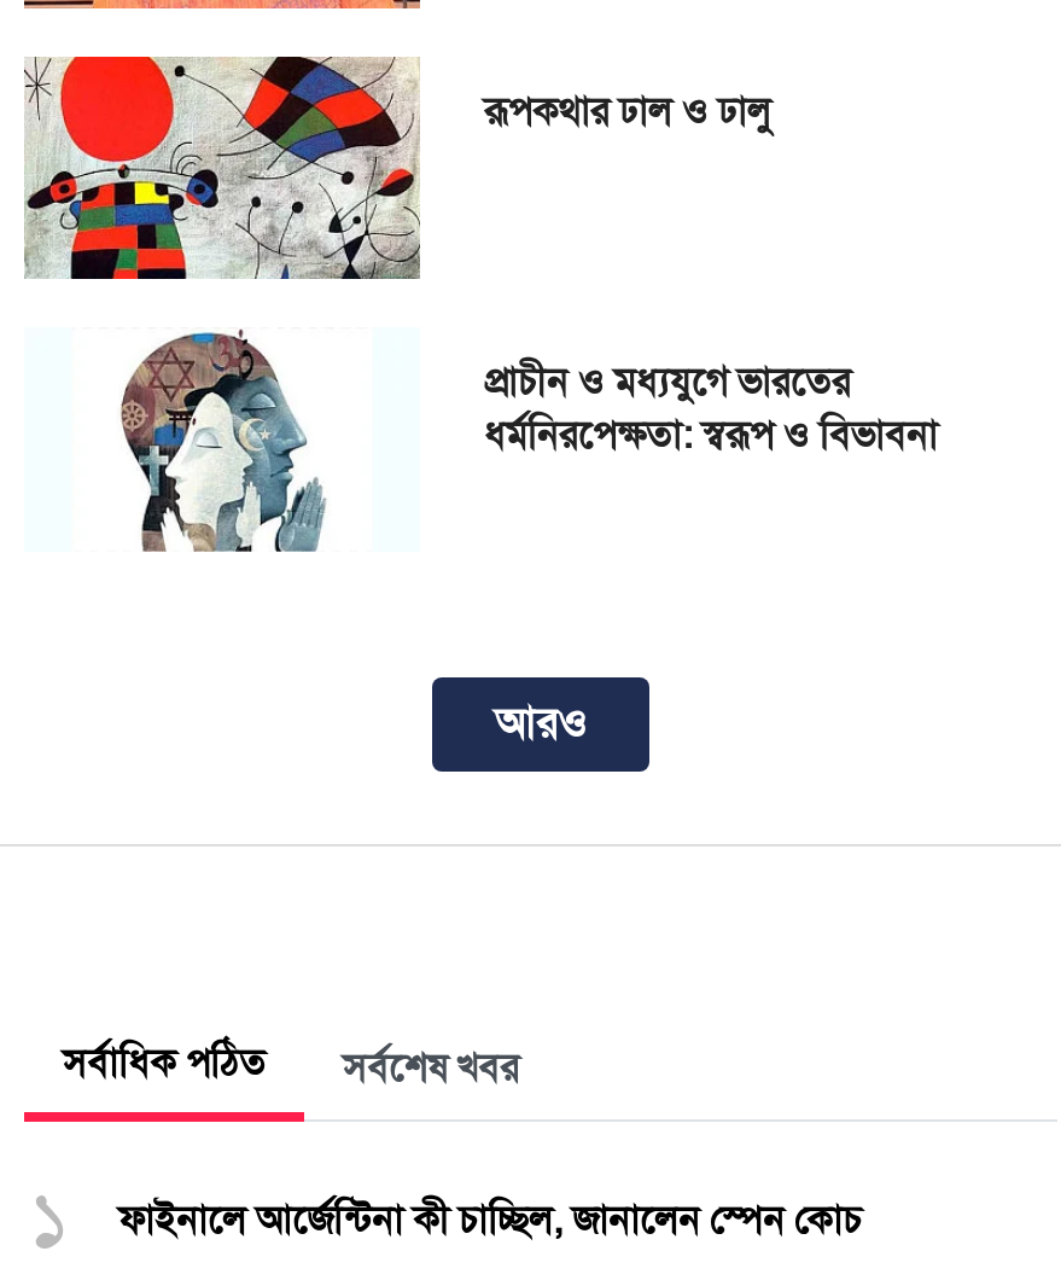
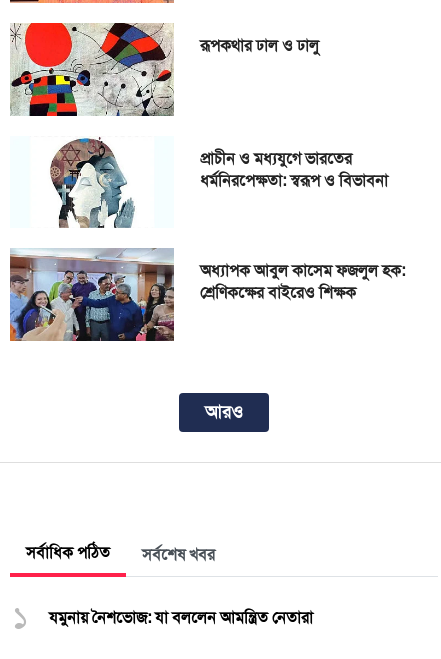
+ [image]
+ অধ্যাপক আবুল কাসেম ফজলুল হক:
+ শ্রেণিকক্ষের বাইরেও শিক্ষক

- ফাইনালে আর্জেন্টিনা কী চাচ্ছিল, জানালেন স্পেন কোচ
+ যমুনায় নৈশভোজ: যা বললেন আমন্ত্রিত নেতারা
